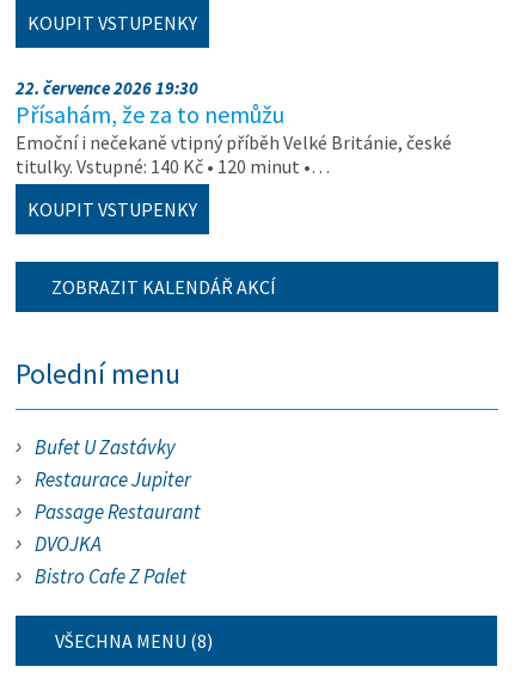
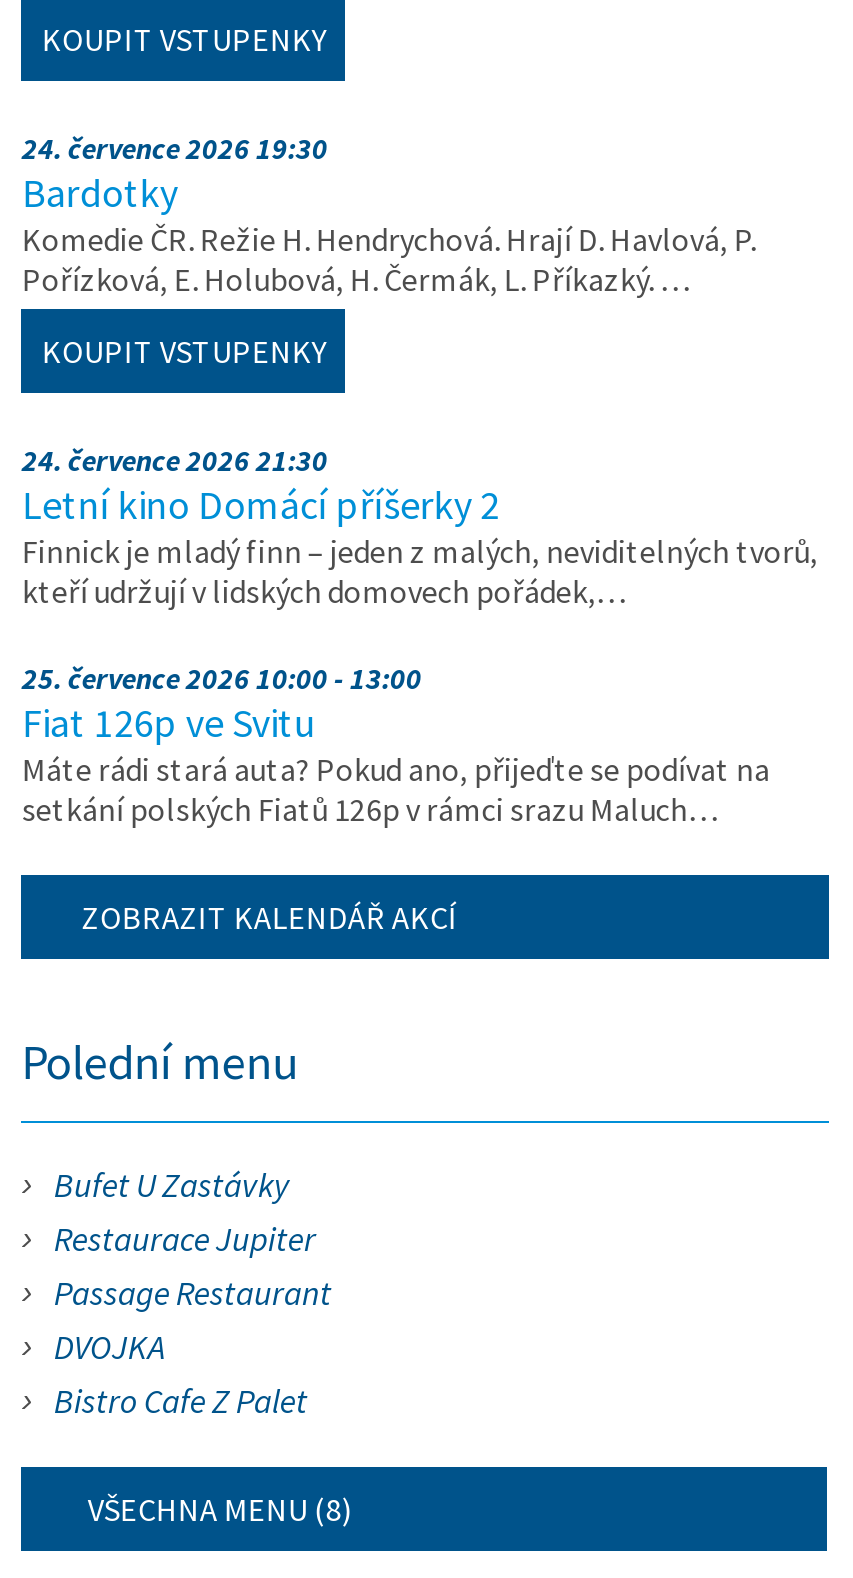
- 22. července 2026 19:30
- Přísahám, že za to nemůžu
- Emoční i nečekaně vtipný příběh Velké Británie, české
- titulky. Vstupné: 140 Kč • 120 minut •…
+ 24. července 2026 19:30
+ Bardotky
+ Komedie ČR. Režie H. Hendrychová. Hrají D. Havlová, P.
+ Pořízková, E. Holubová, H. Čermák, L. Příkazký. …

+ 24. července 2026 21:30
+ Letní kino Domácí příšerky 2
+ Finnick je mladý finn – jeden z malých, neviditelných tvorů,
+ kteří udržují v lidských domovech pořádek,…
+ 25. července 2026 10:00 - 13:00
+ Fiat 126p ve Svitu
+ Máte rádi stará auta? Pokud ano, přijeďte se podívat na
+ setkání polských Fiatů 126p v rámci srazu Maluch…
